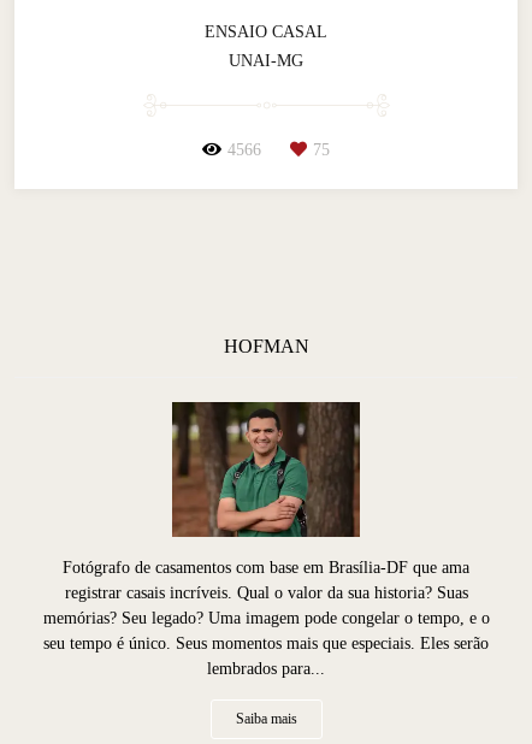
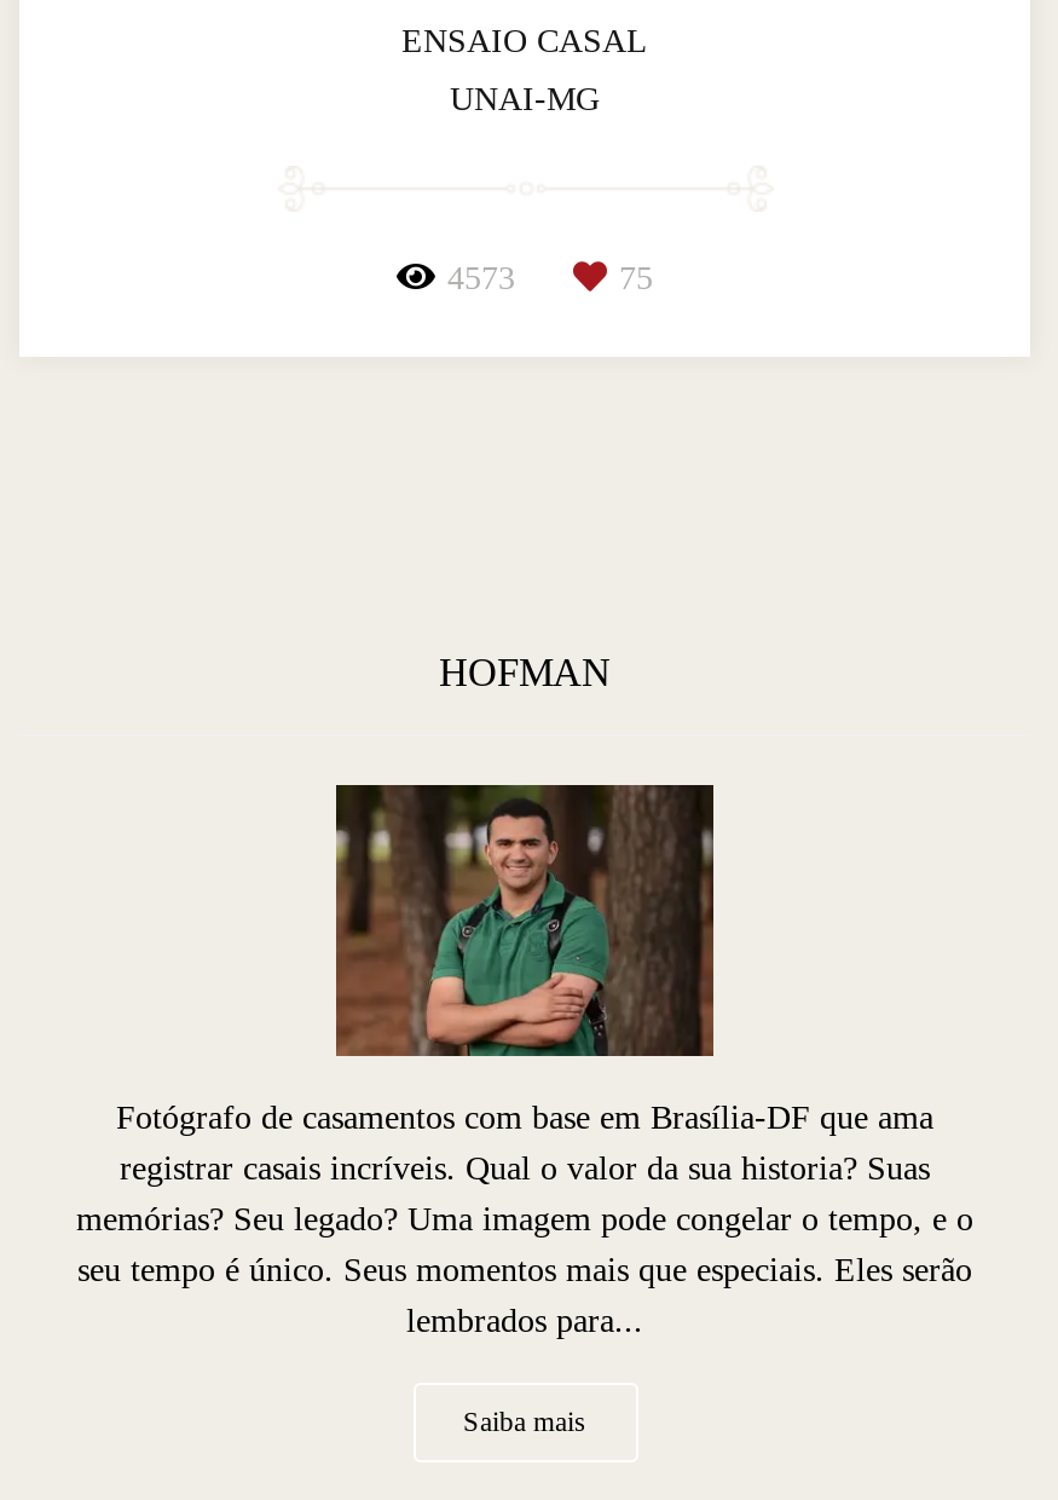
- 4566
+ 4573
